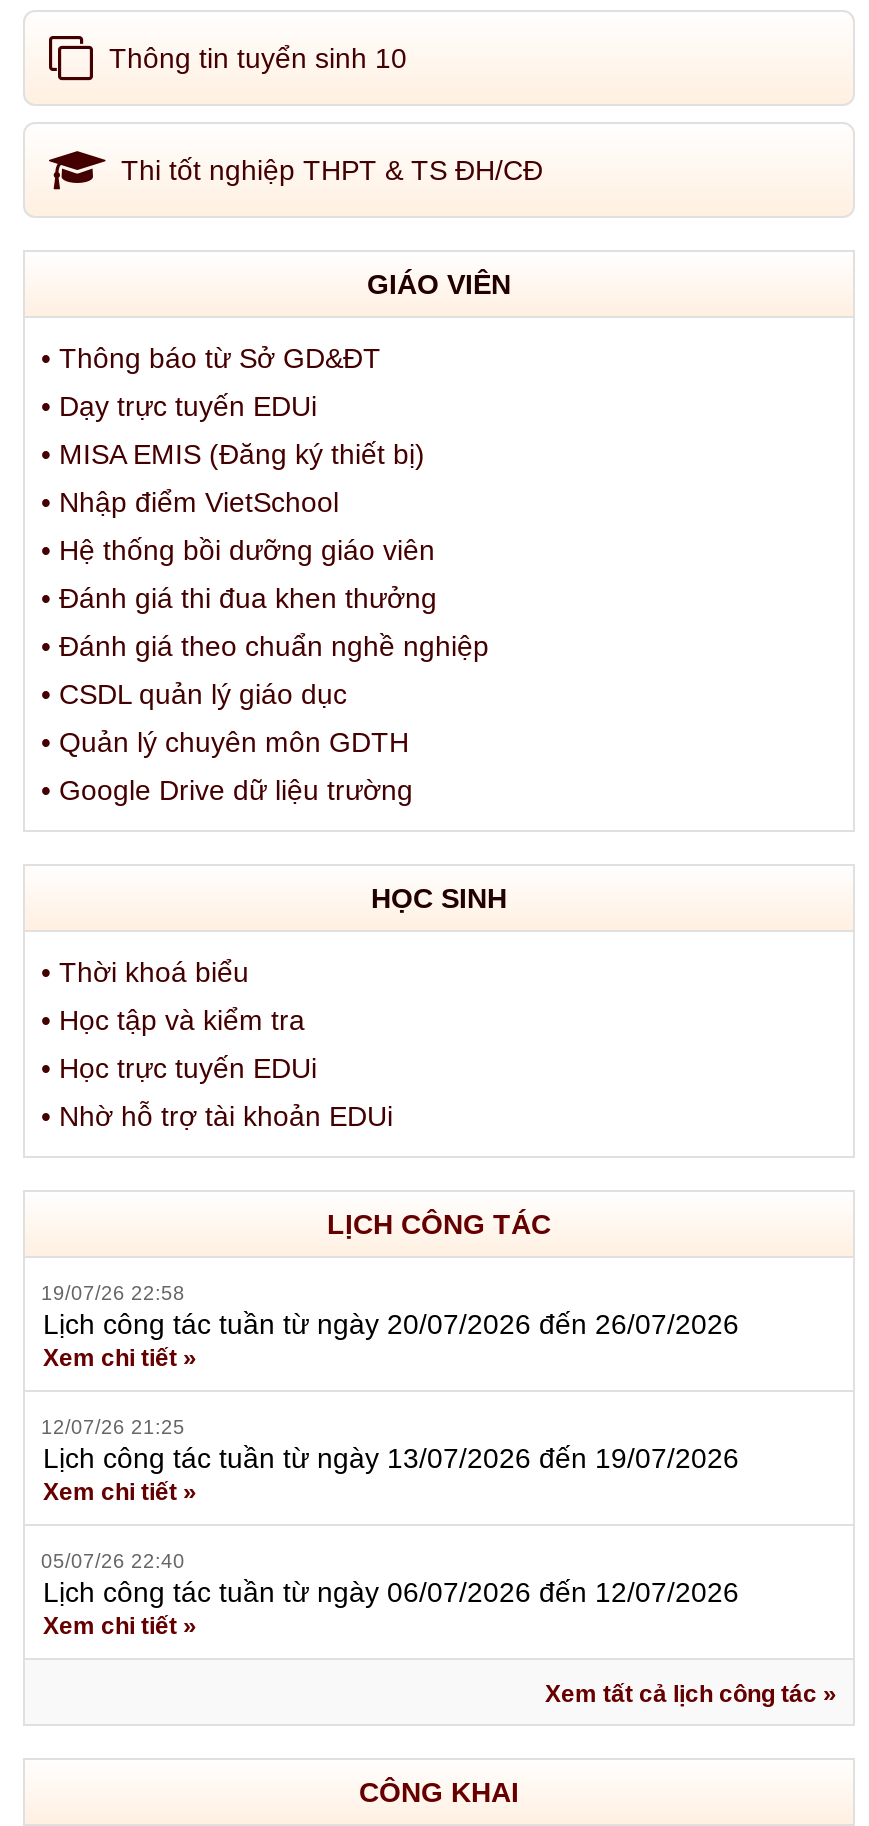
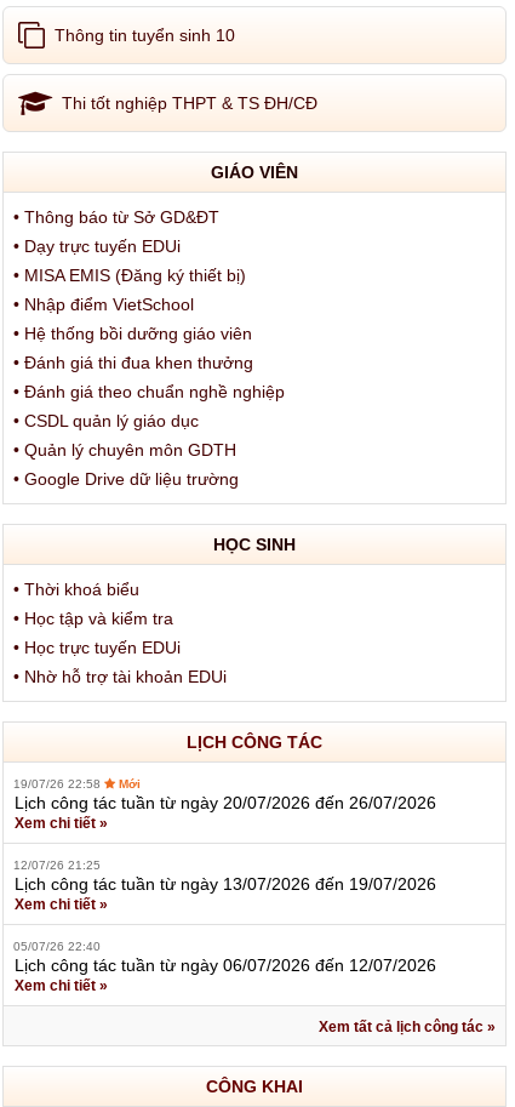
+ Mới
